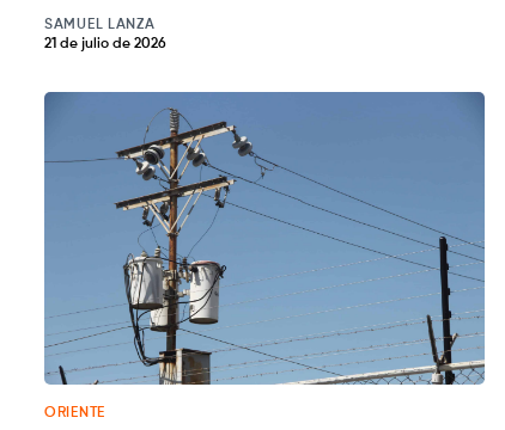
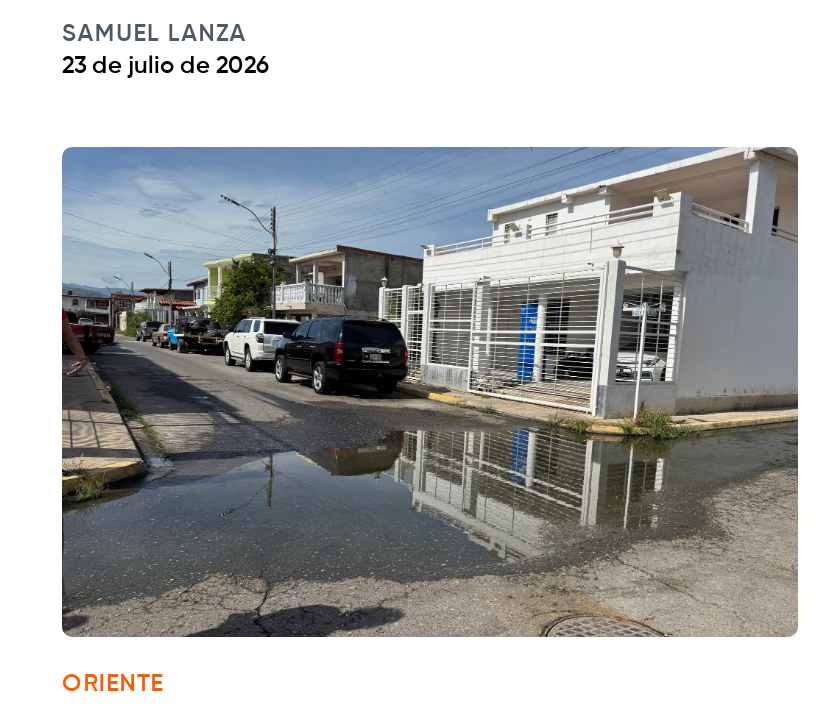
- 21 de julio de 2026
+ 23 de julio de 2026

- [image]
+ [image]
